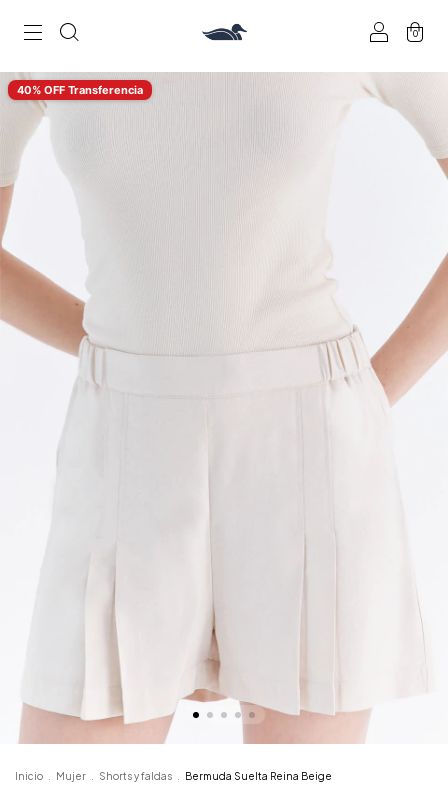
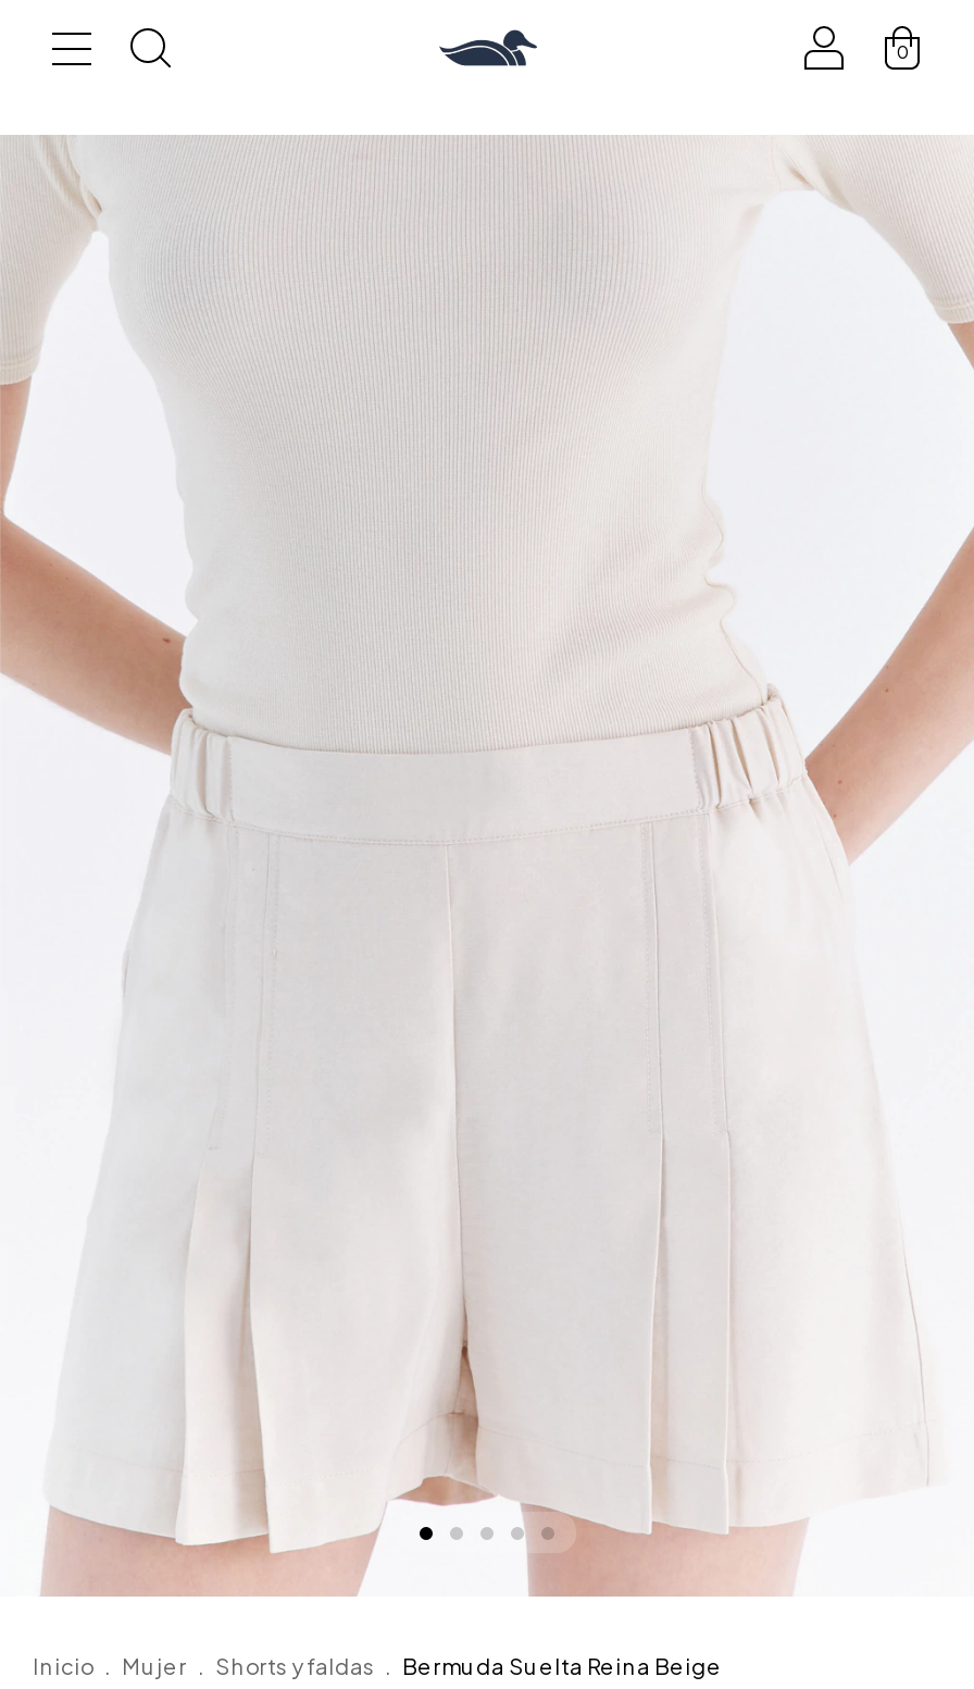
- 40% OFF Transferencia
